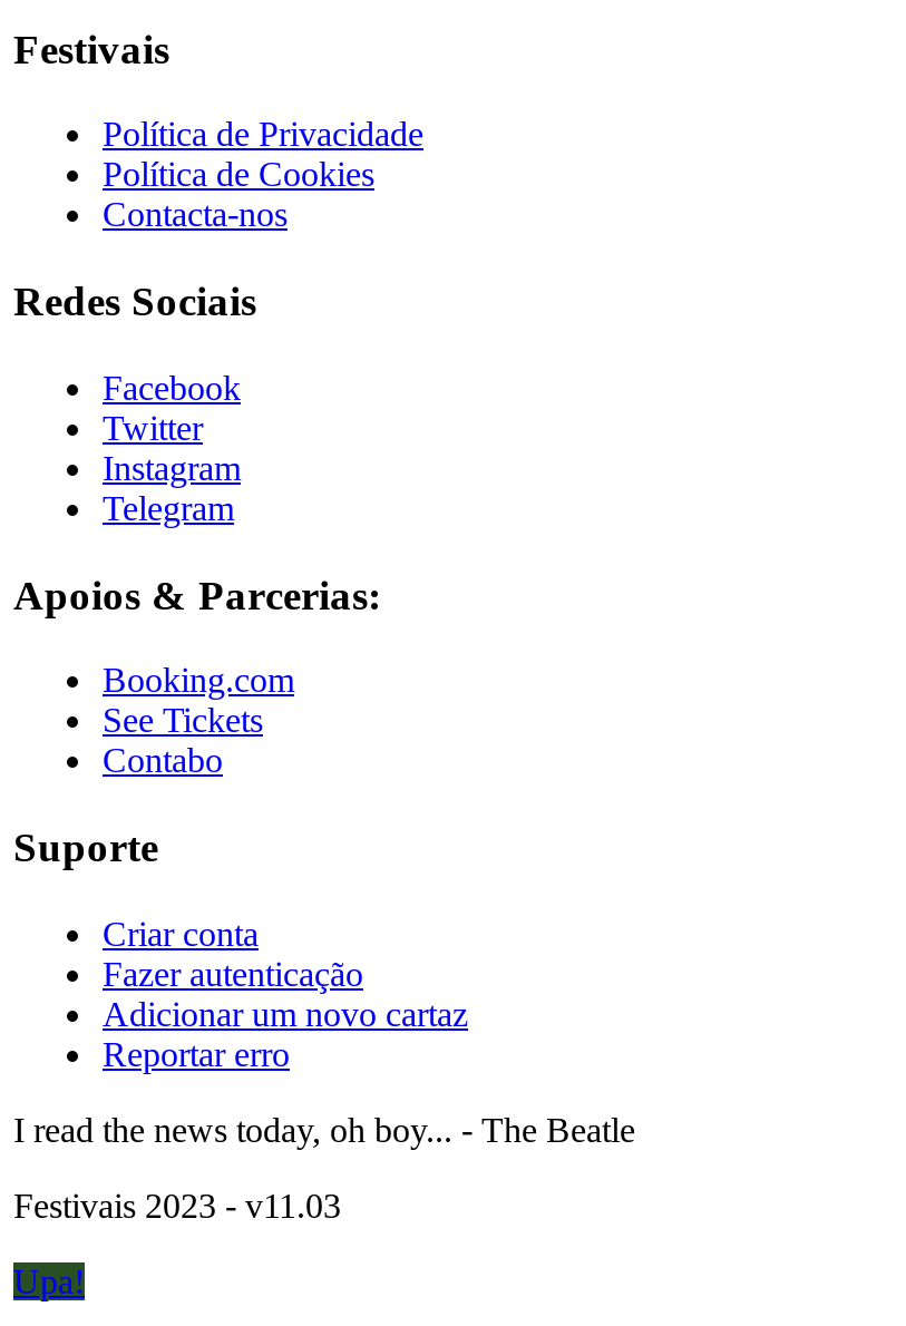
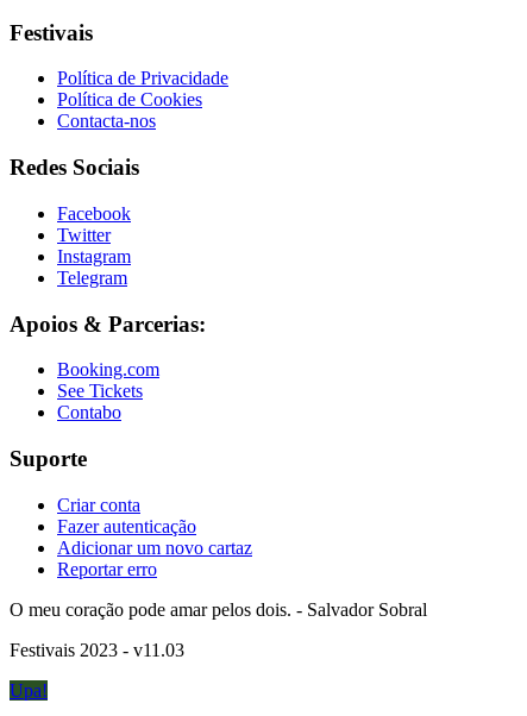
- I read the news today, oh boy... - The Beatle
+ O meu coração pode amar pelos dois. - Salvador Sobral
